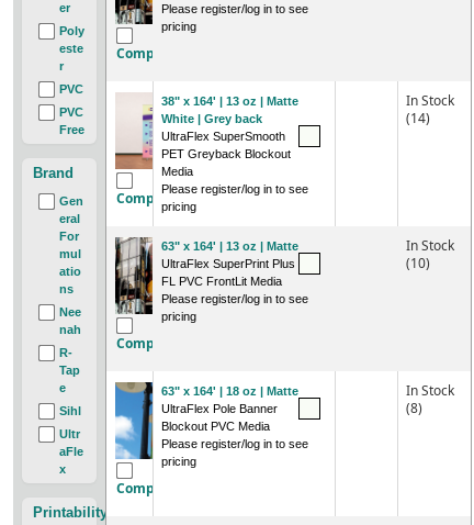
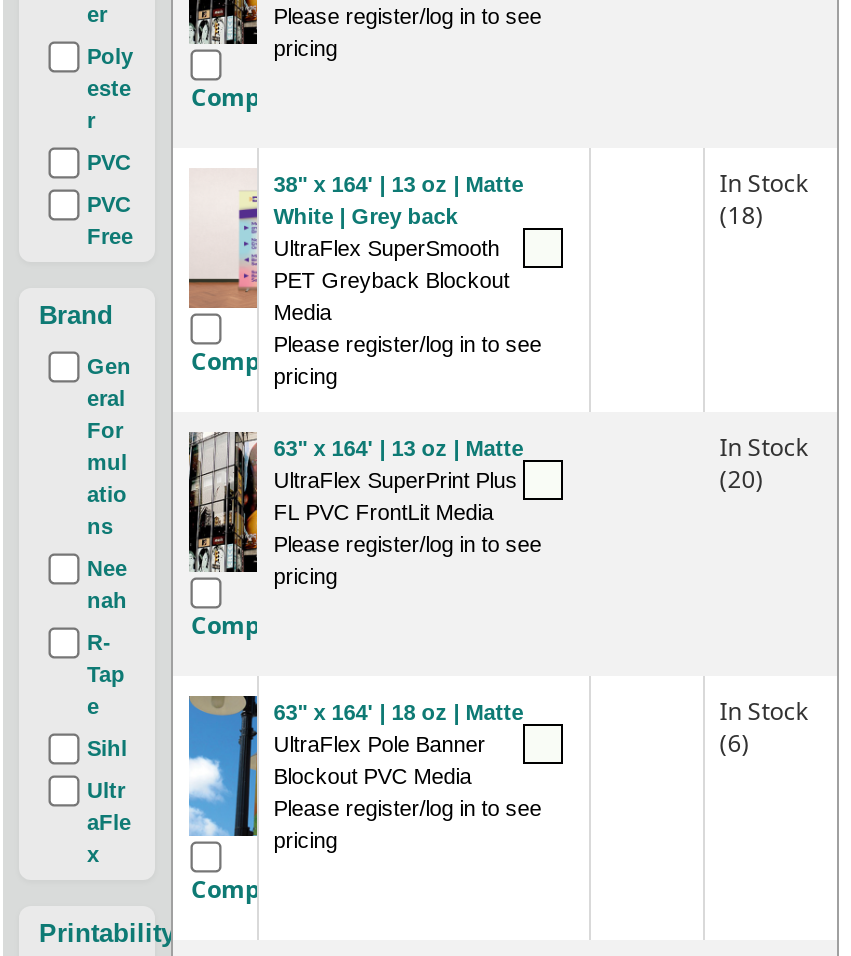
- (14)
+ (18)

- (10)
+ (20)

- (8)
+ (6)
